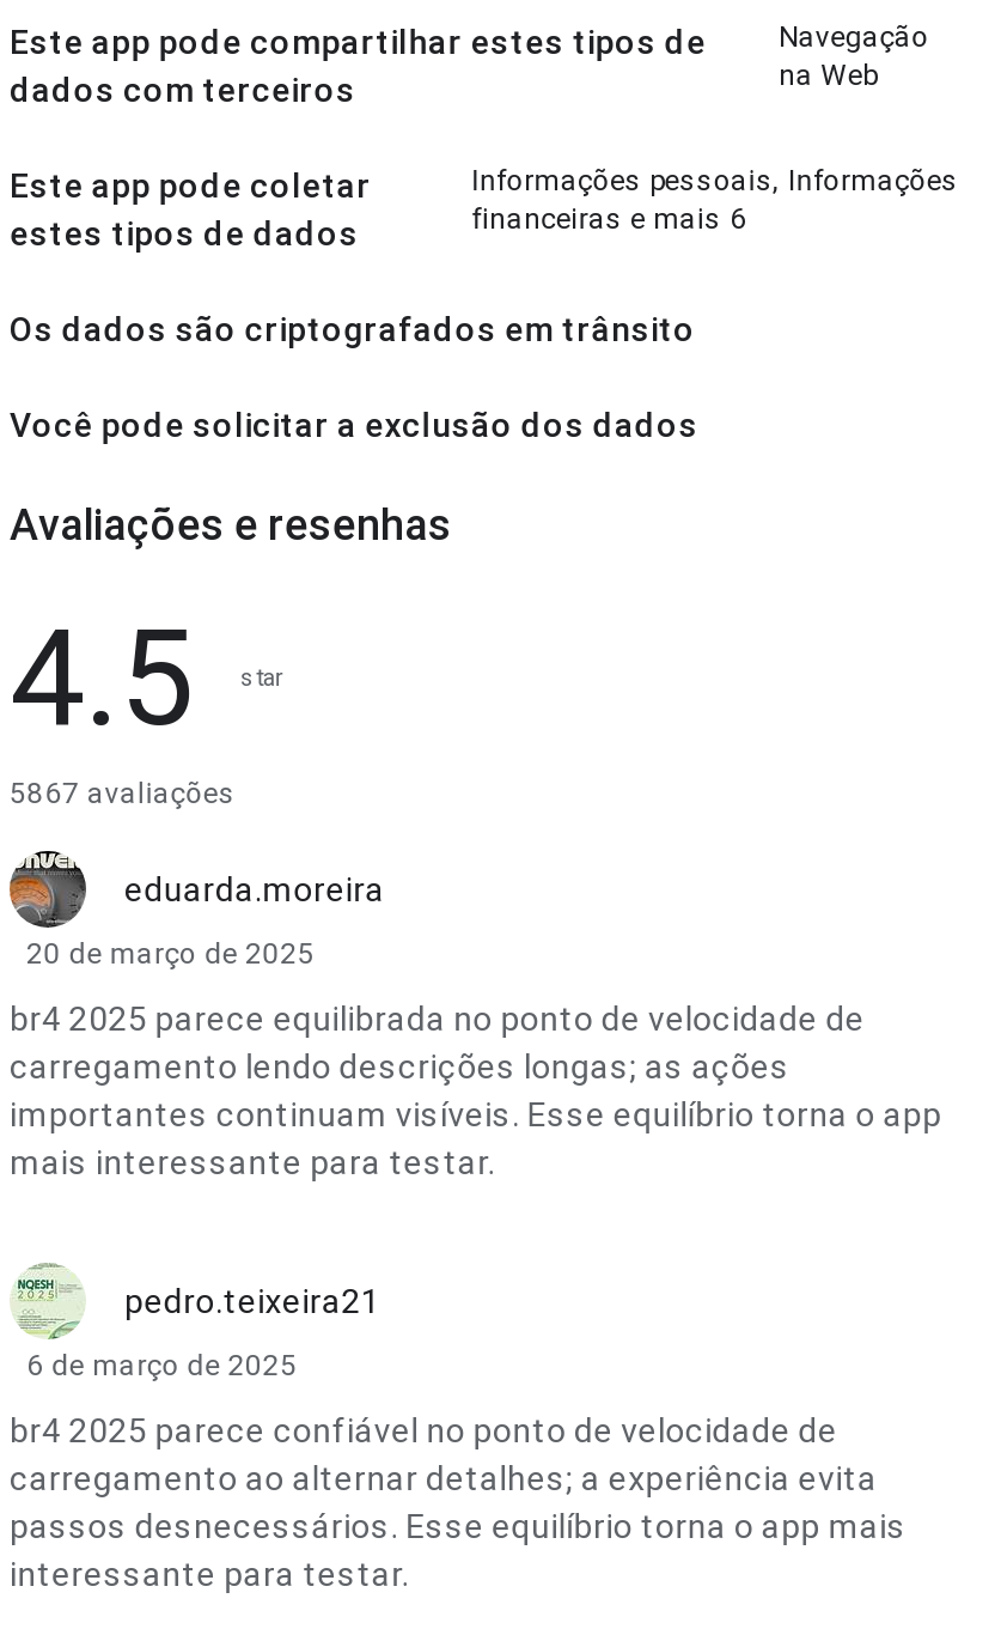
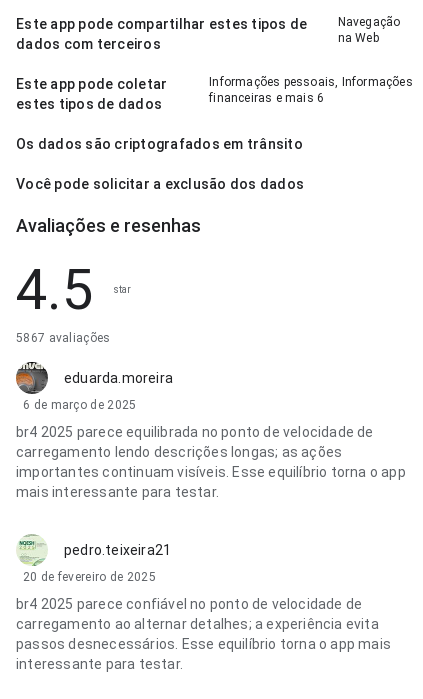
- 20 de março de 2025
+ 6 de março de 2025

- 6 de março de 2025
+ 20 de fevereiro de 2025
